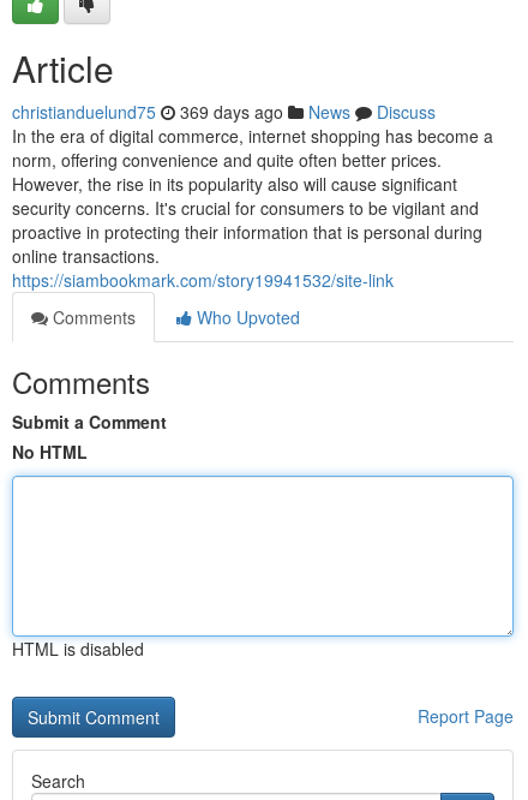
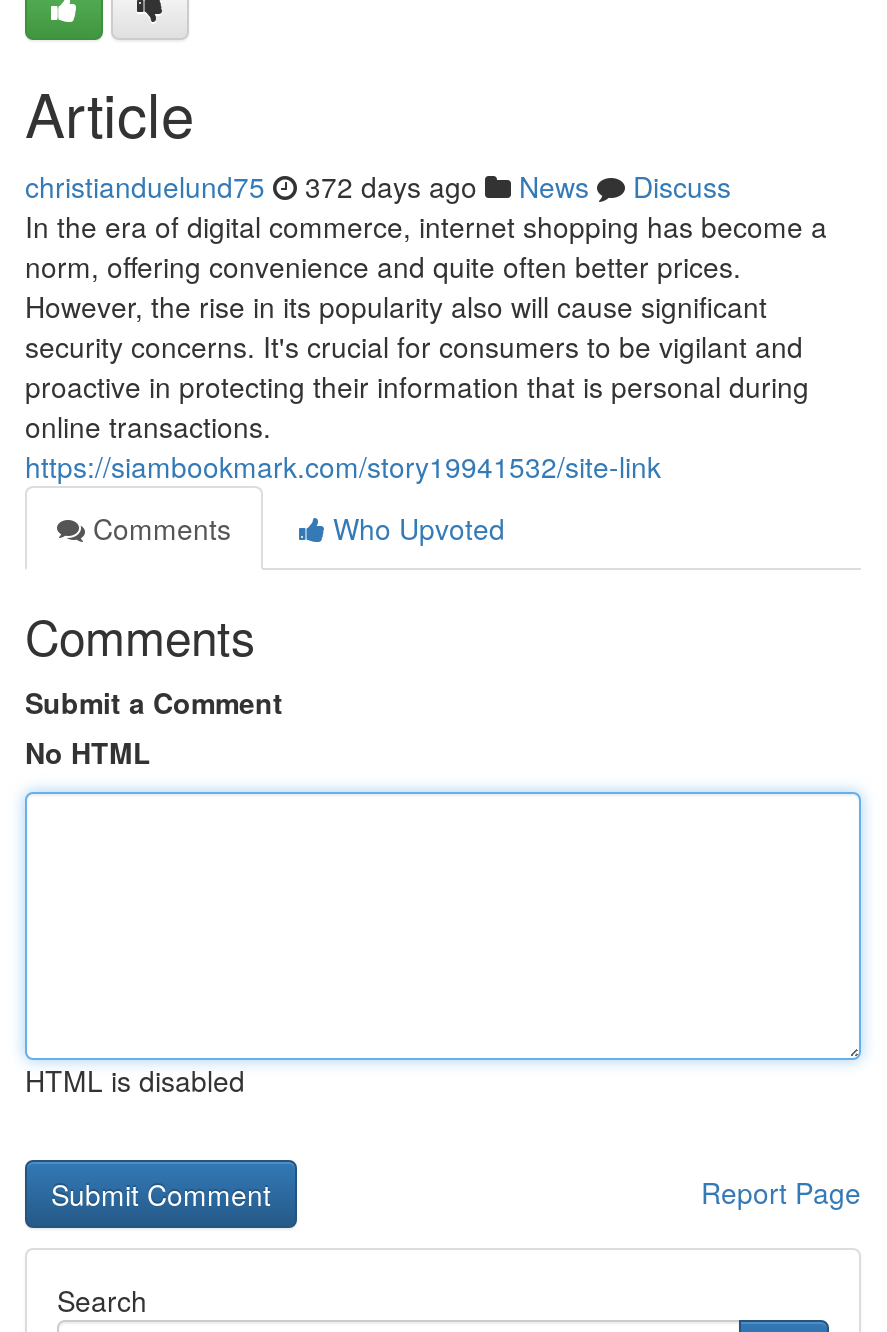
- christianduelund75 369 days ago News Discuss
+ christianduelund75 372 days ago News Discuss
